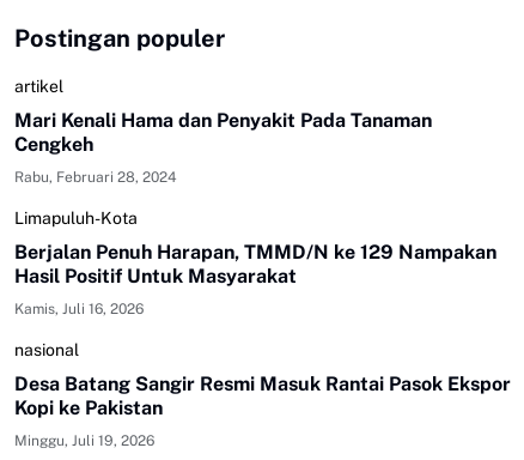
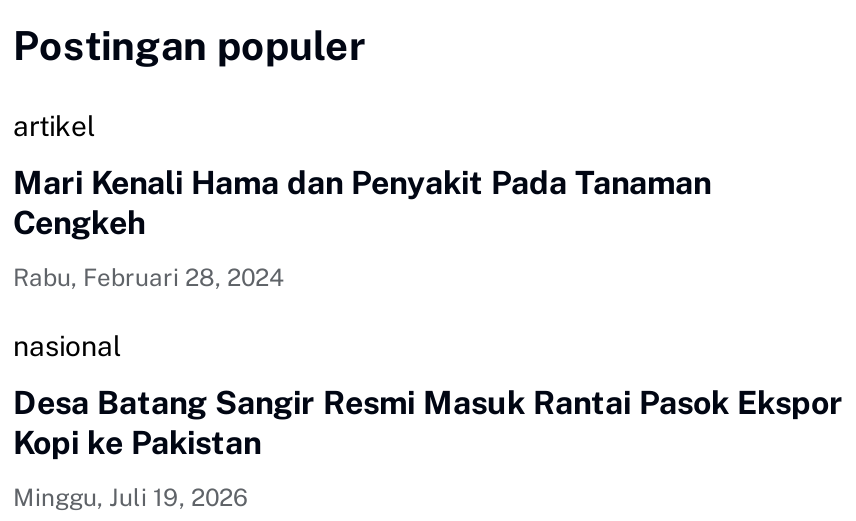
- Limapuluh-Kota
- Berjalan Penuh Harapan, TMMD/N ke 129 Nampakan
- Hasil Positif Untuk Masyarakat
- Kamis, Juli 16, 2026
